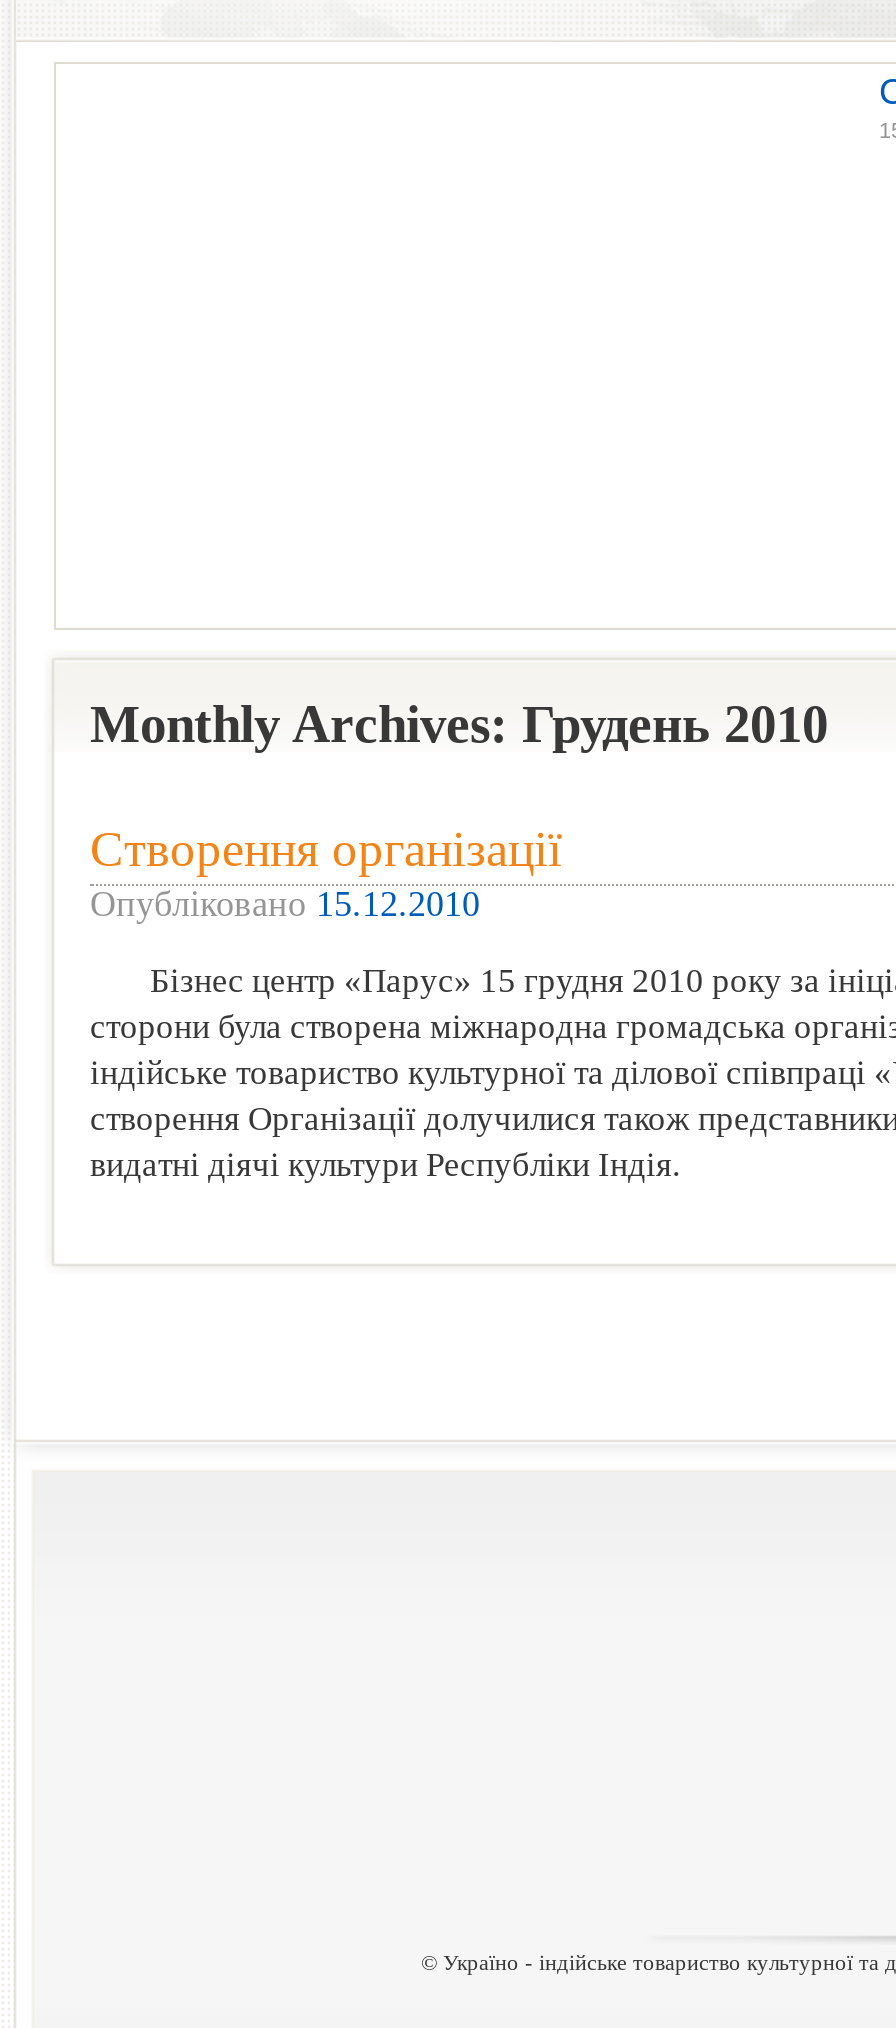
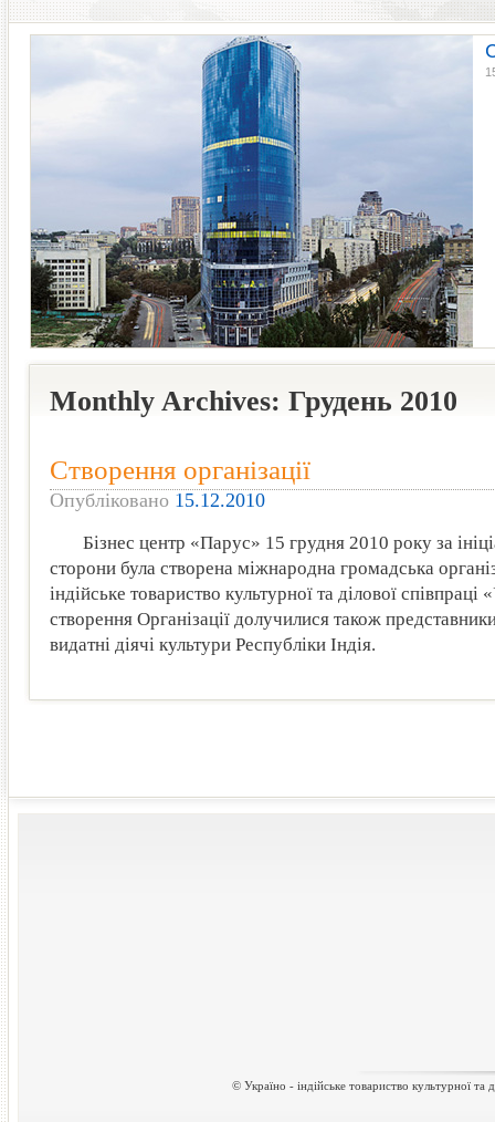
+ [image]
